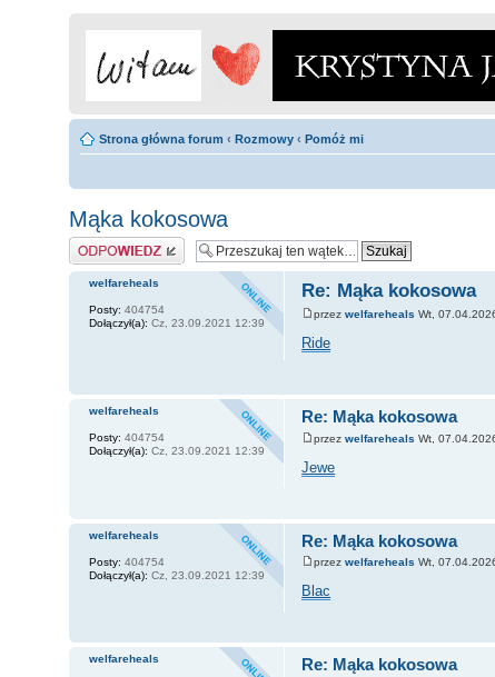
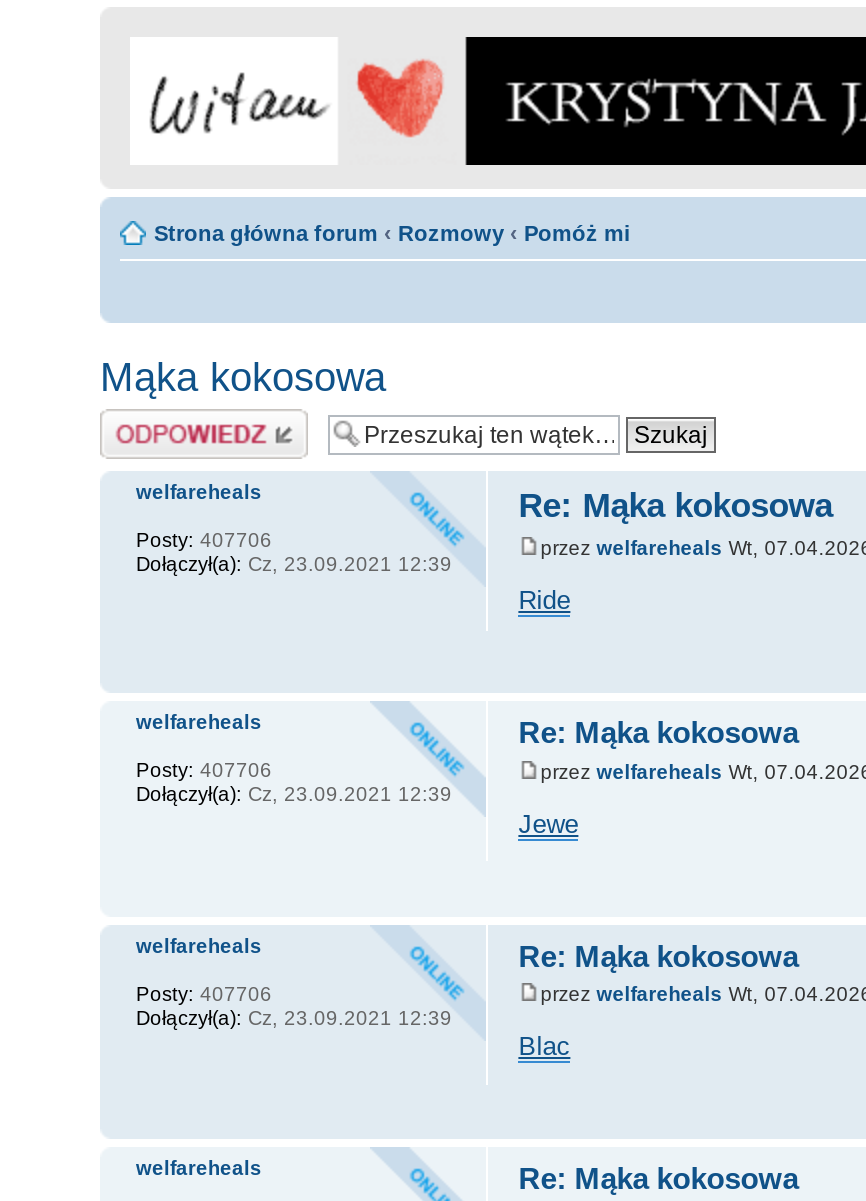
- Posty: 404754
+ Posty: 407706

- Posty: 404754
+ Posty: 407706

- Posty: 404754
+ Posty: 407706
